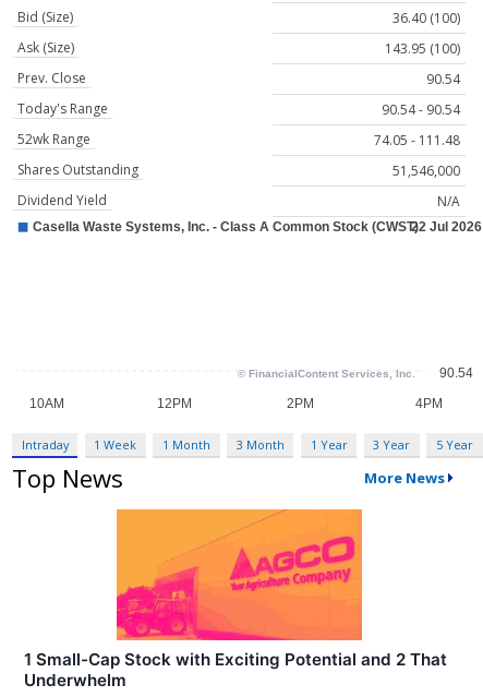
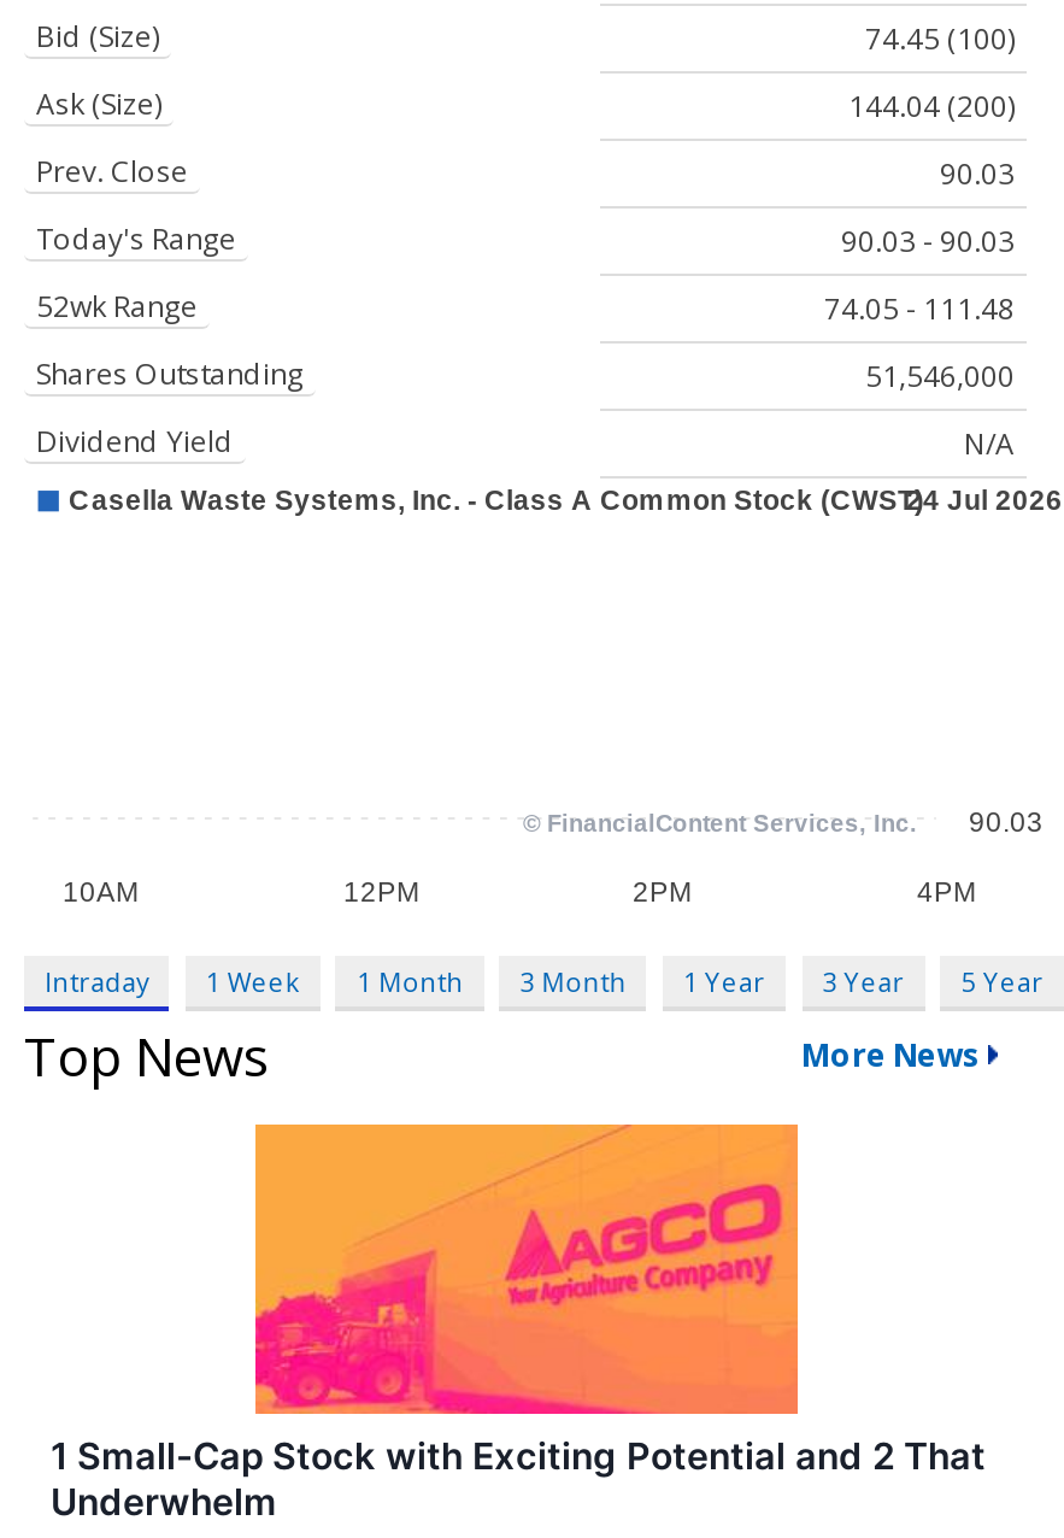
- 36.40 (100)
+ 74.45 (100)

- 143.95 (100)
+ 144.04 (200)

- 90.54
+ 90.03

- 90.54 - 90.54
+ 90.03 - 90.03
